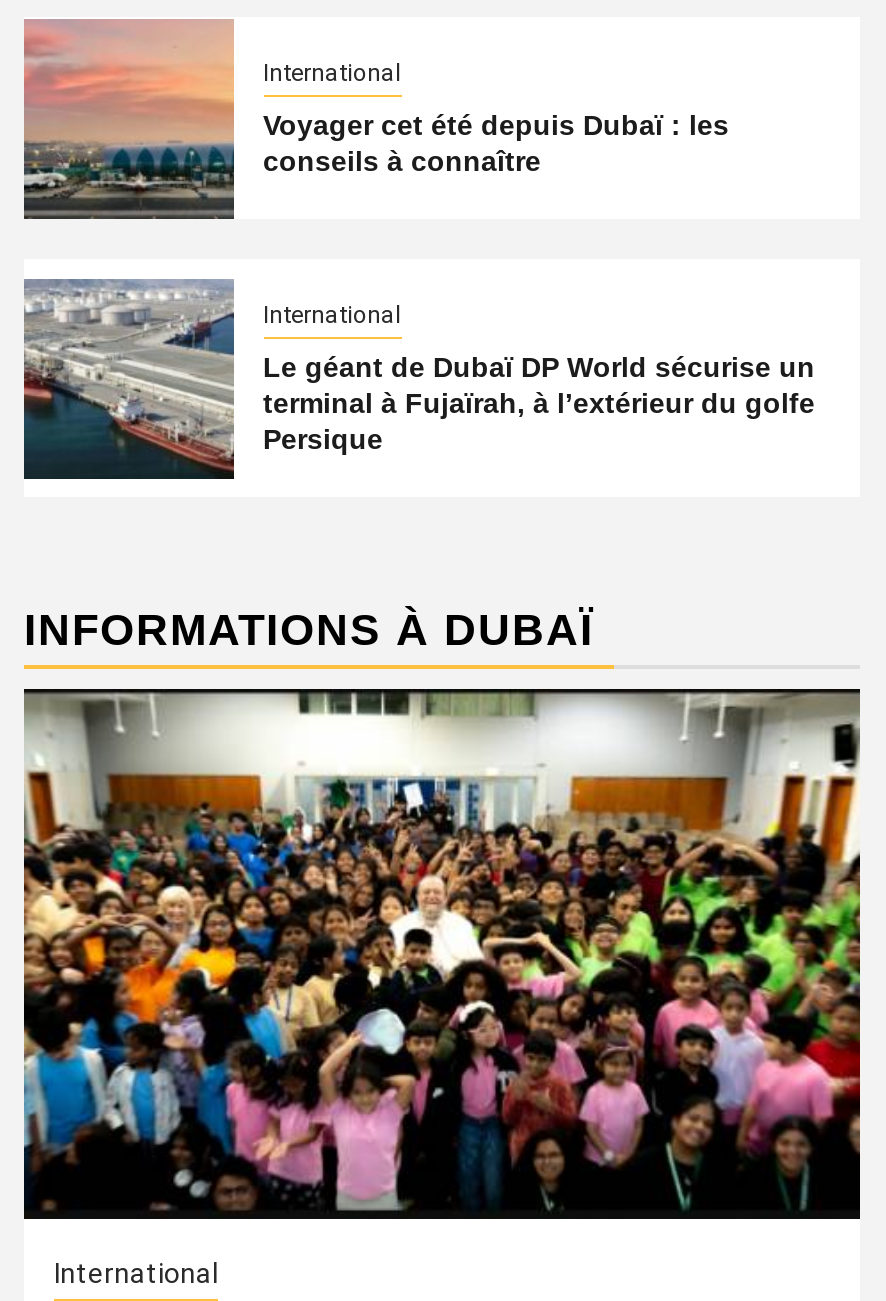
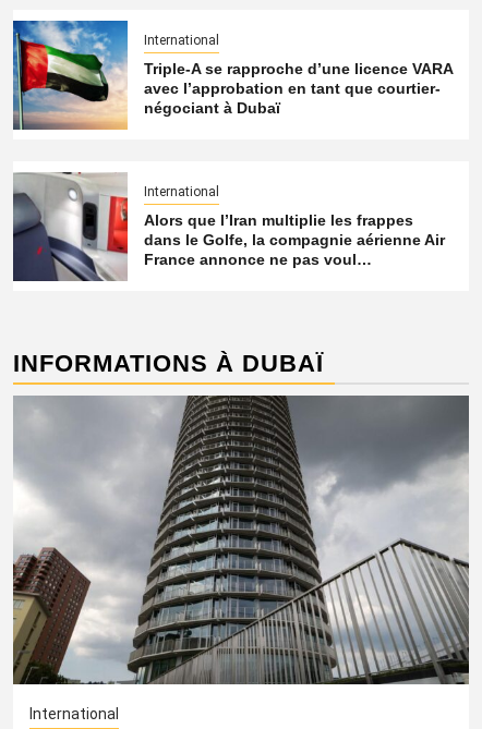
- [image]
- Voyager cet été depuis Dubaï : les
- conseils à connaître
+ [image]
+ Triple-A se rapproche d’une licence VARA
+ avec l’approbation en tant que courtier-
+ négociant à Dubaï

- [image]
- Le géant de Dubaï DP World sécurise un
- terminal à Fujaïrah, à l’extérieur du golfe
- Persique
+ [image]
+ Alors que l’Iran multiplie les frappes
+ dans le Golfe, la compagnie aérienne Air
+ France annonce ne pas voul…

- [image]
+ [image]
